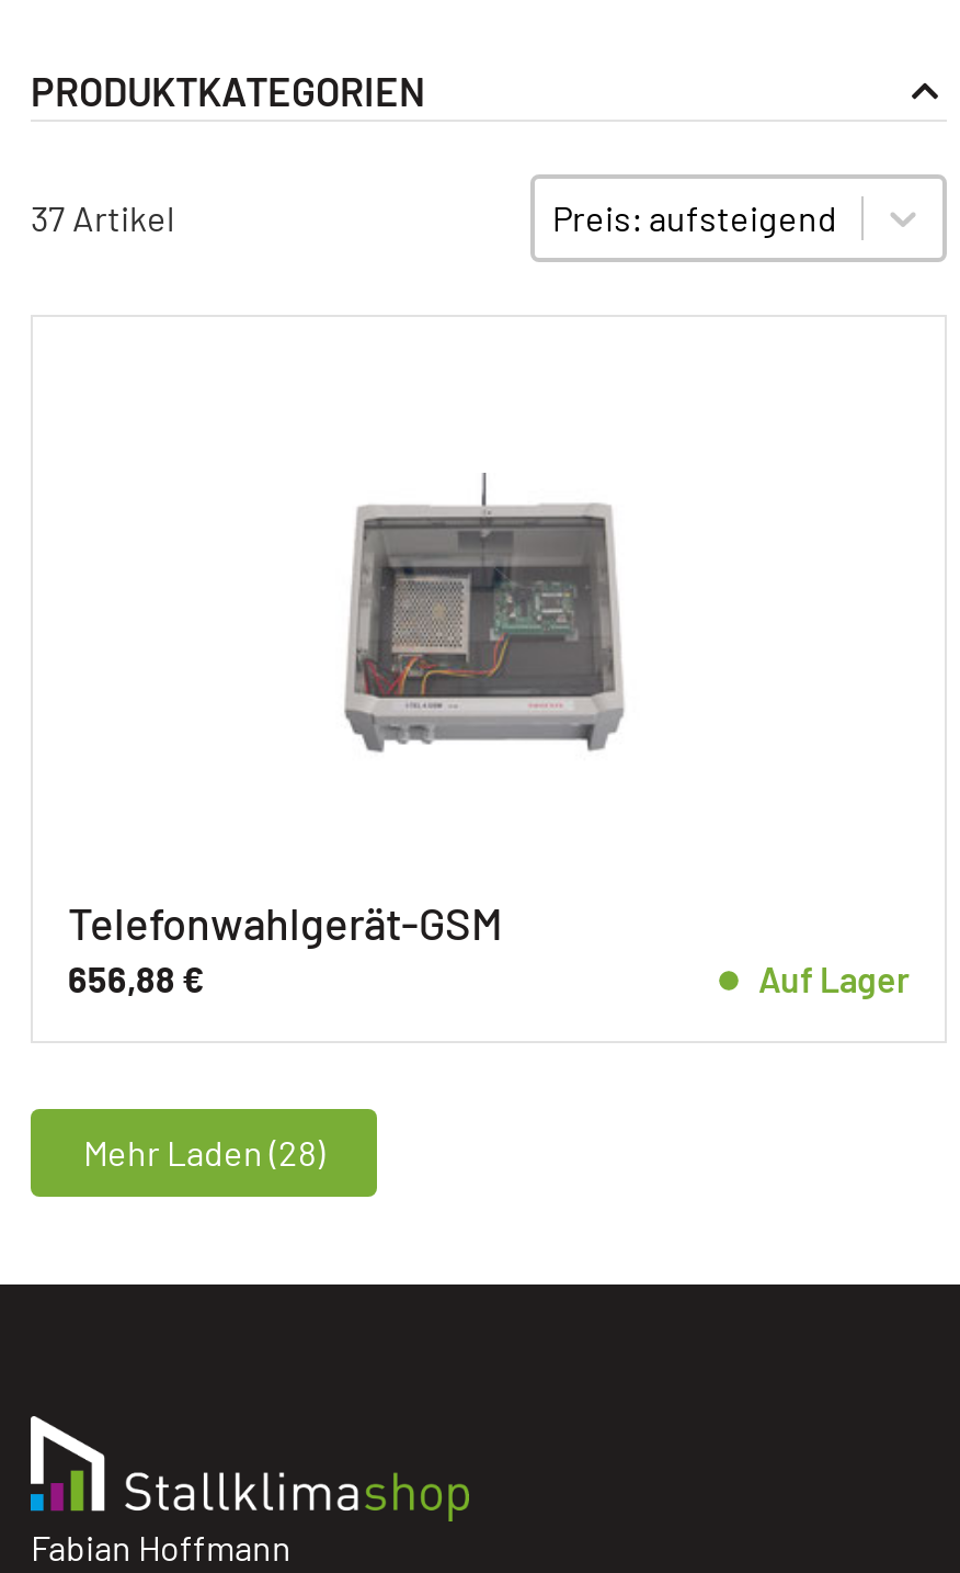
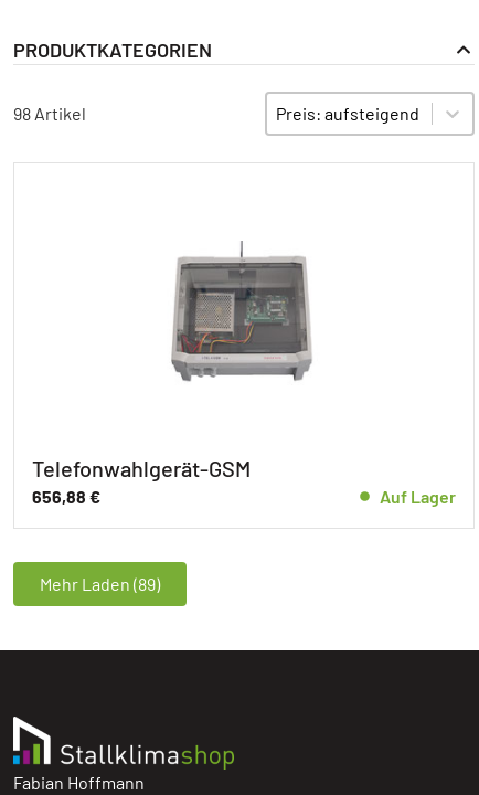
- 37 Artikel
+ 98 Artikel

- Mehr Laden (28)
+ Mehr Laden (89)
